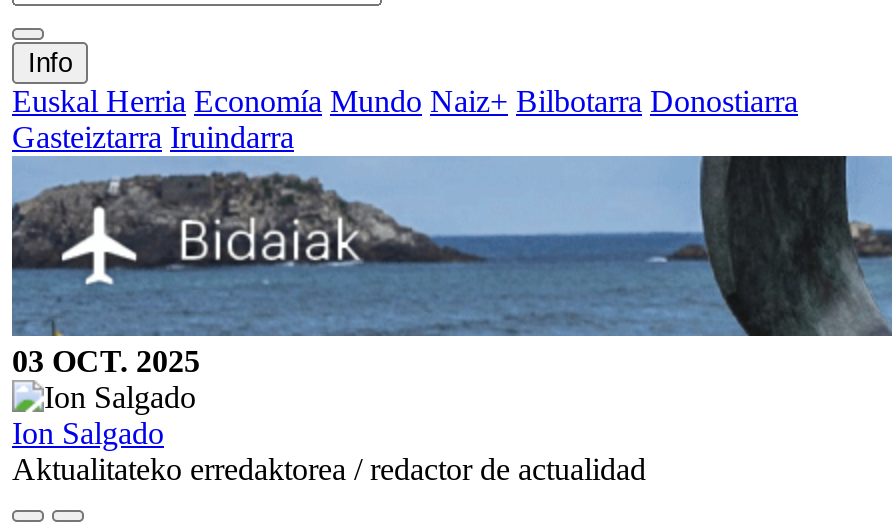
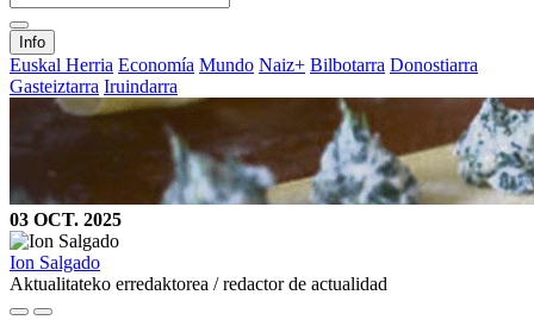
- [image]
+ [image]
